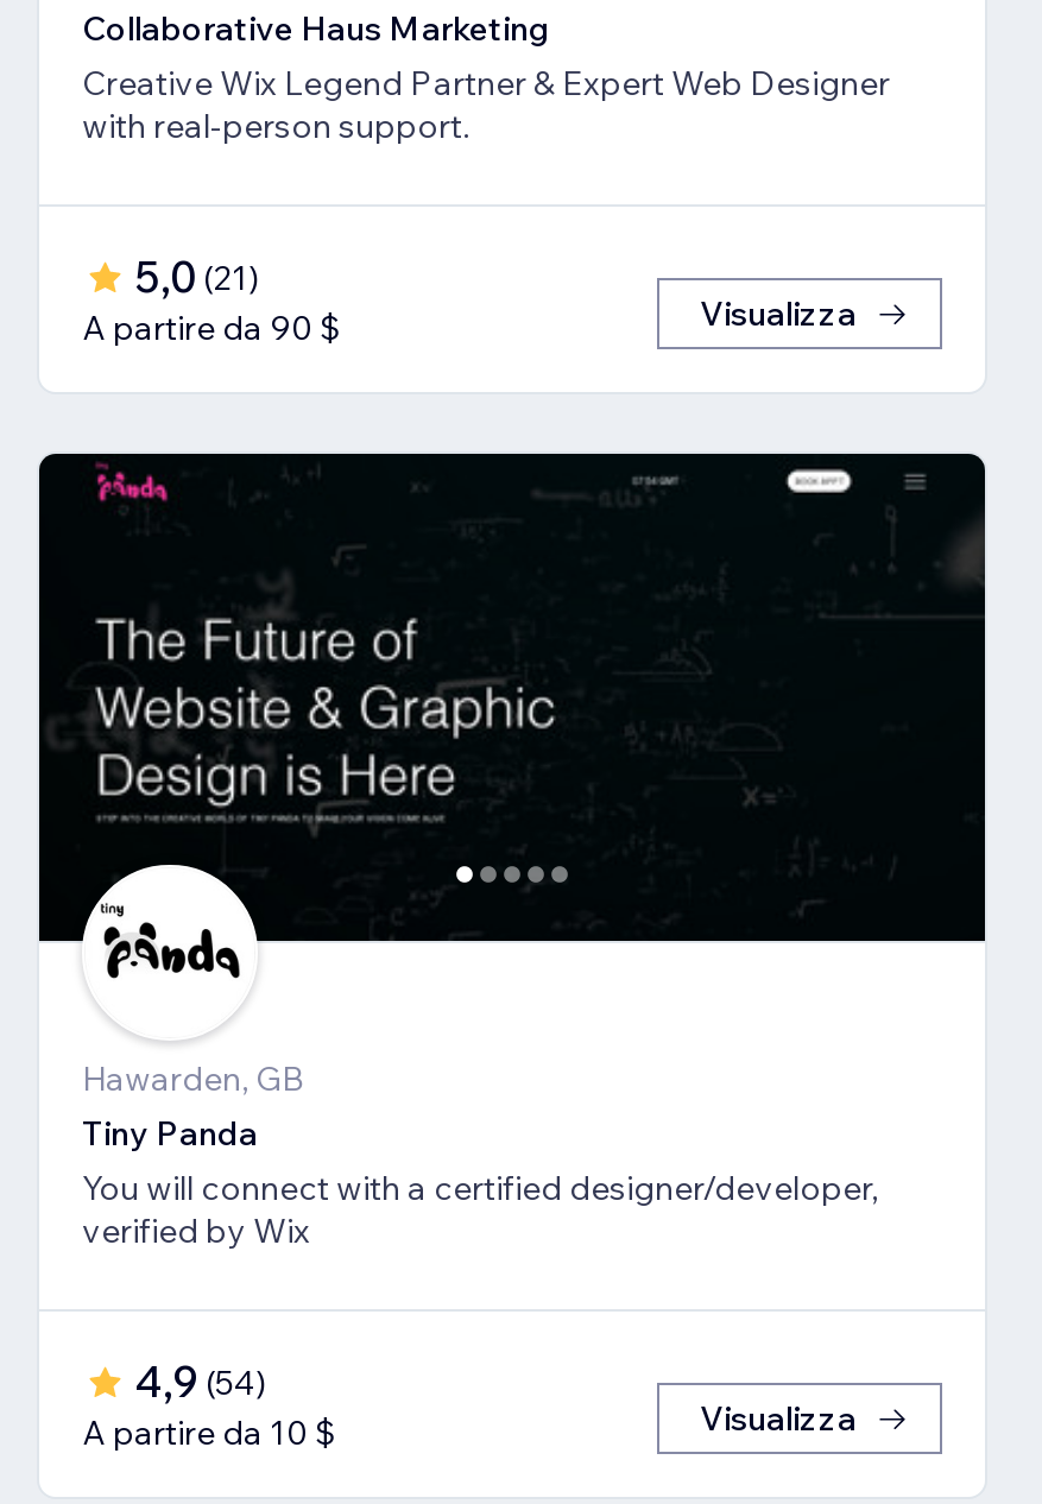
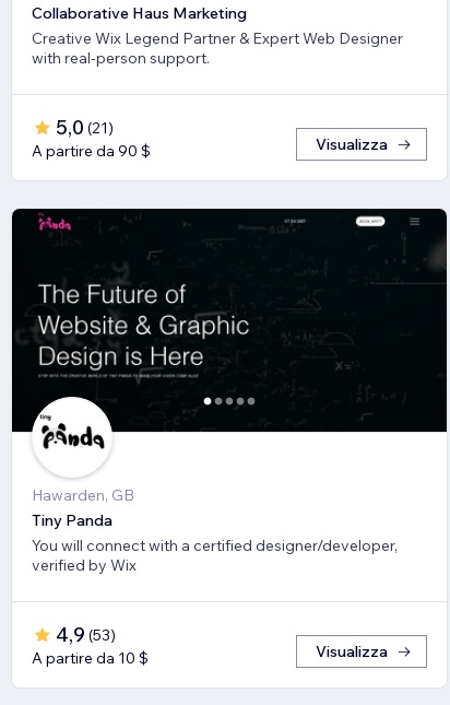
- 4,9 (54)
+ 4,9 (53)
